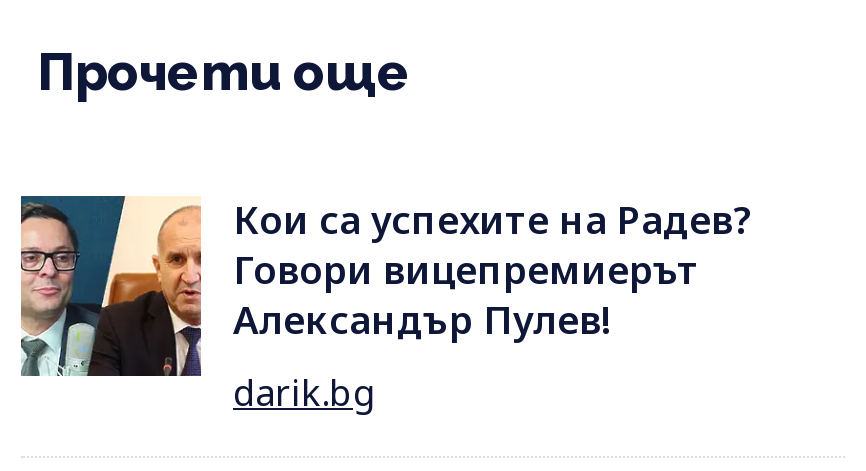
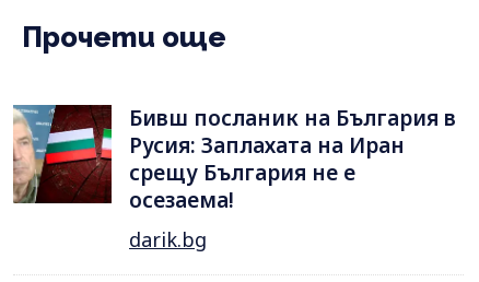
- [image]
- Кои са успехите на Радев?
- Говори вицепремиерът
- Александър Пулев!
+ [image]
+ Бивш посланик на България в
+ Русия: Заплахата на Иран
+ срещу България не е
+ осезаема!
